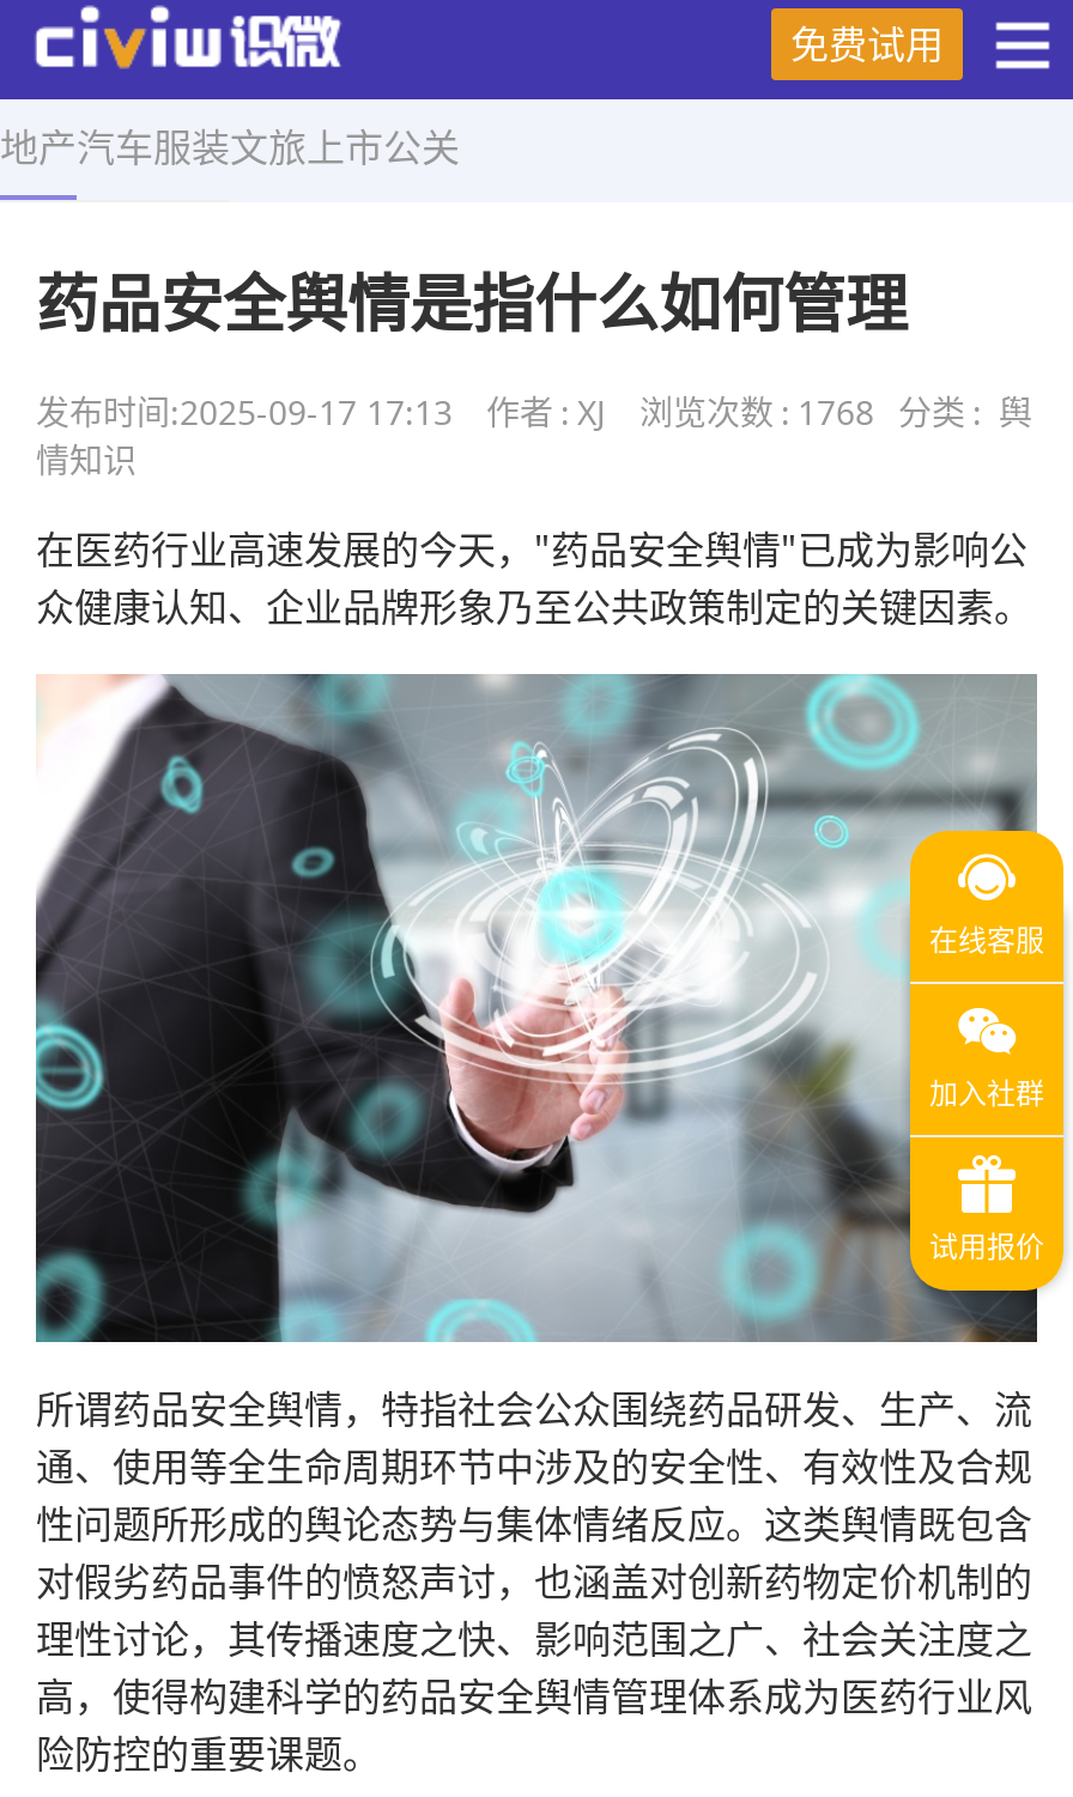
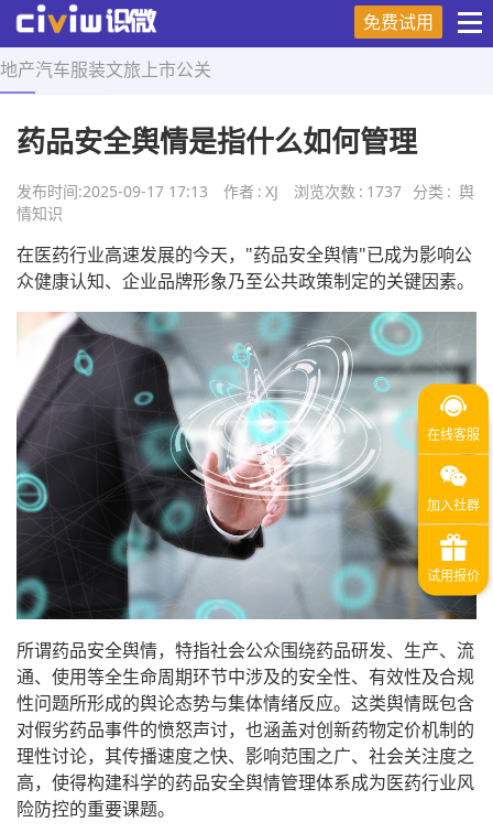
- 浏览次数 : 1768 分类 : 舆
+ 浏览次数 : 1737 分类 : 舆
